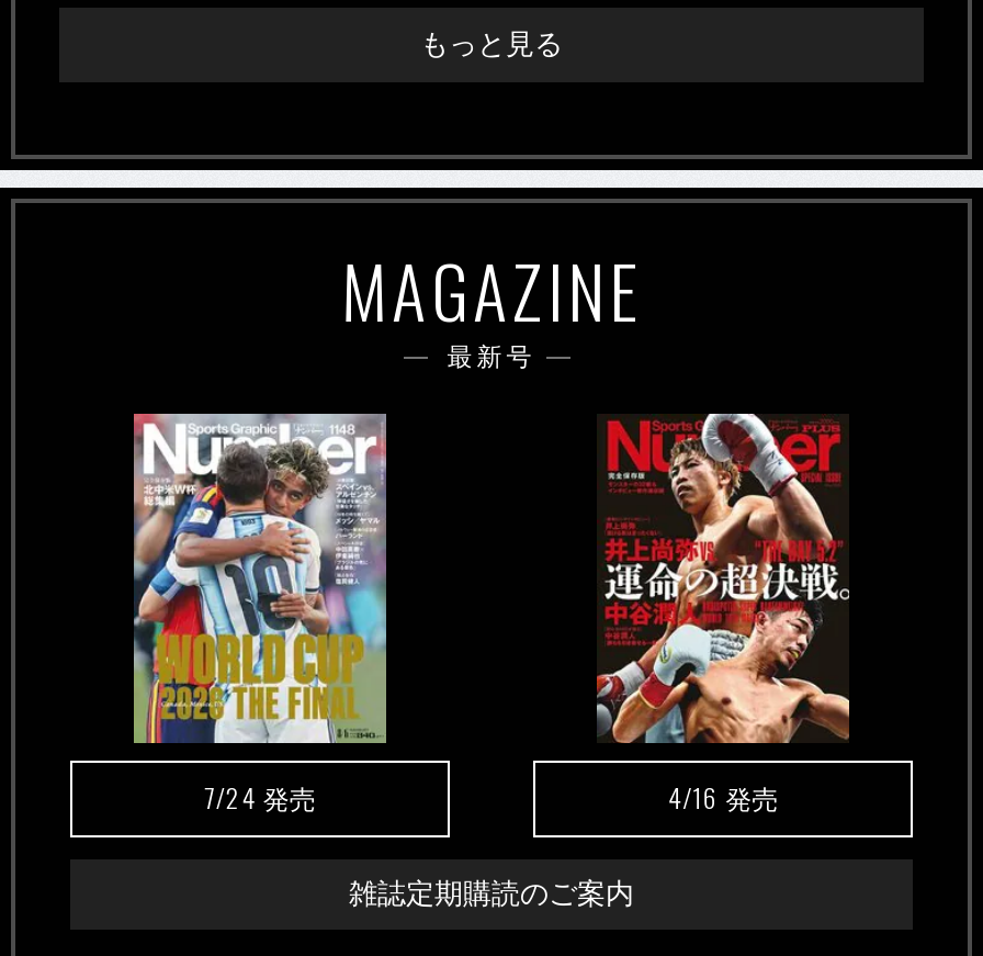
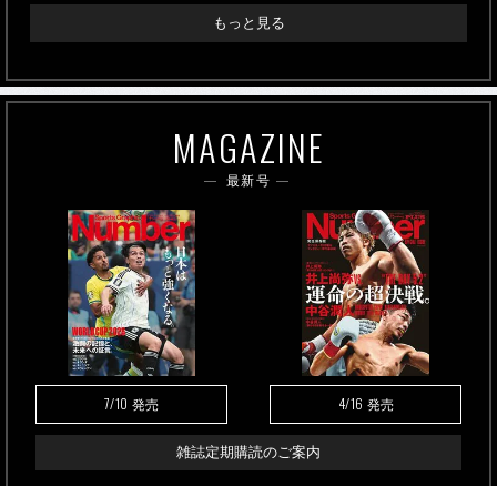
- [image]
- 7/24発売
+ [image]
+ 7/10発売
